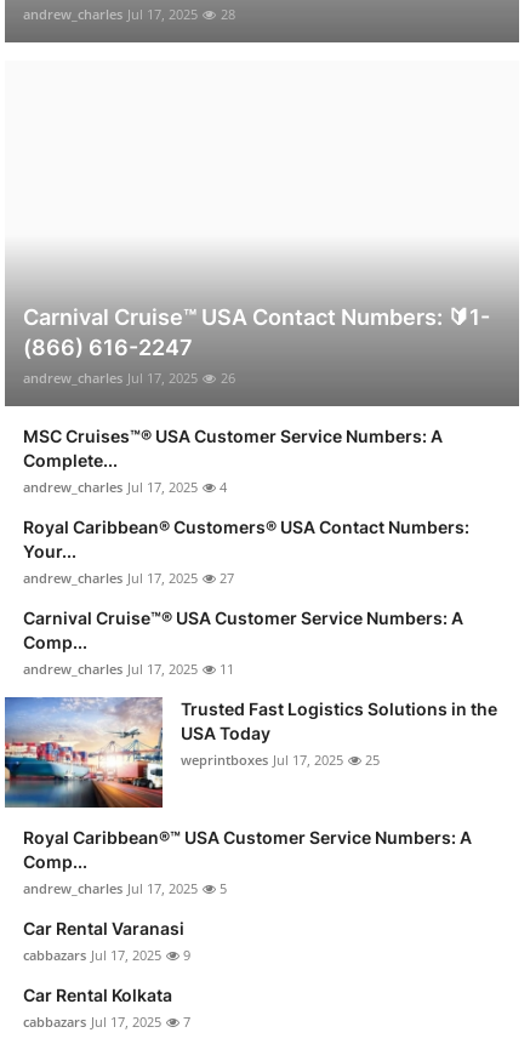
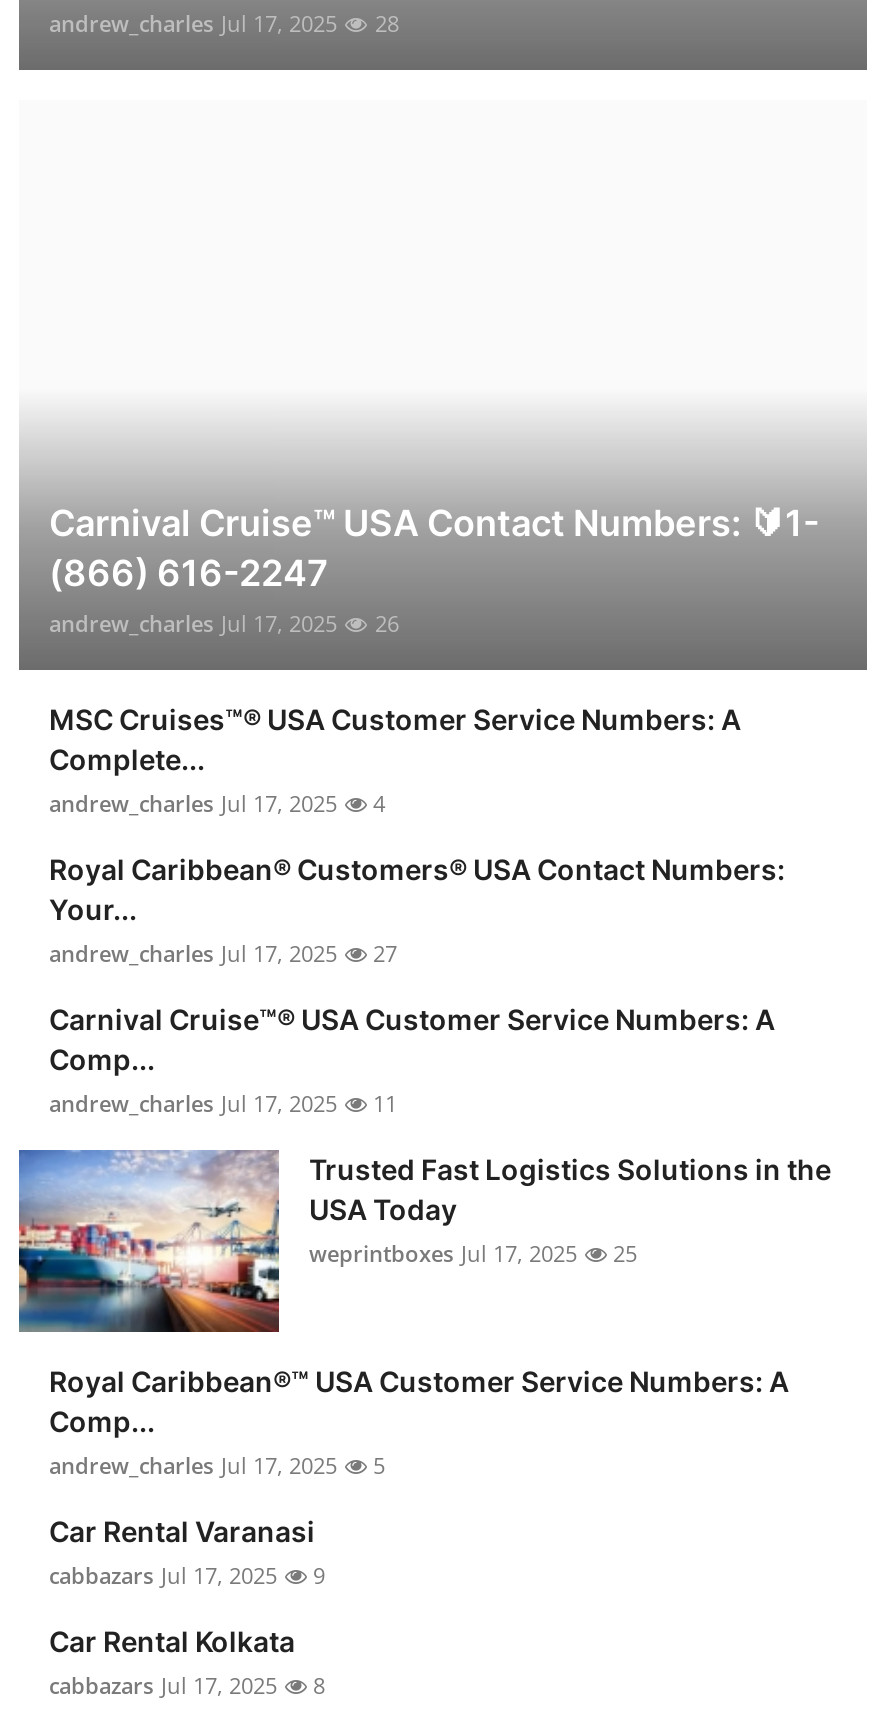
- cabbazars Jul 17, 2025 7
+ cabbazars Jul 17, 2025 8
